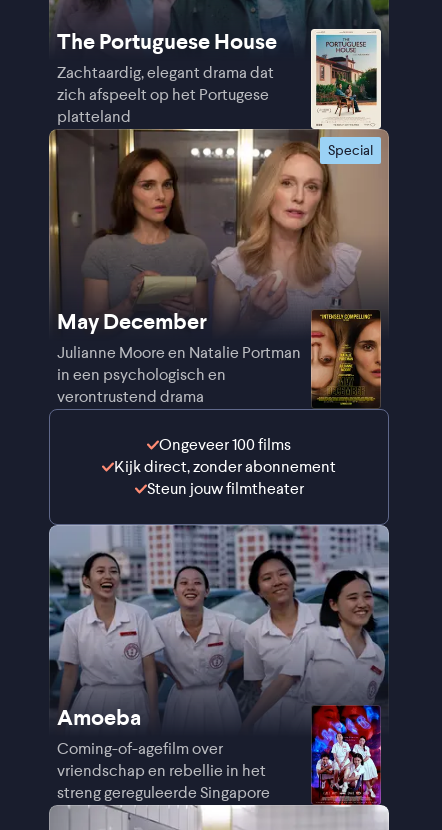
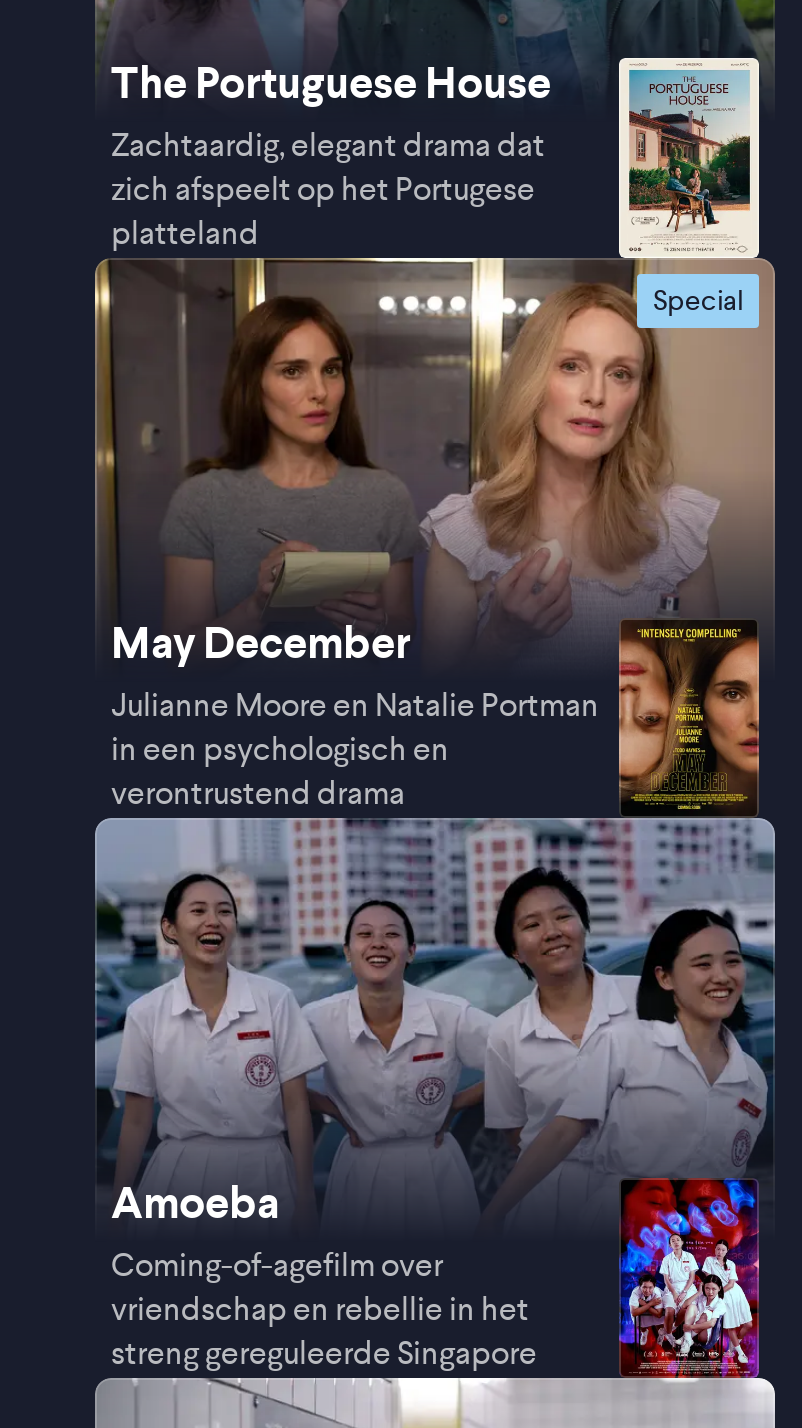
- [image]
- Ongeveer 100 films
- Kijk direct, zonder abonnement
- Steun jouw filmtheater
